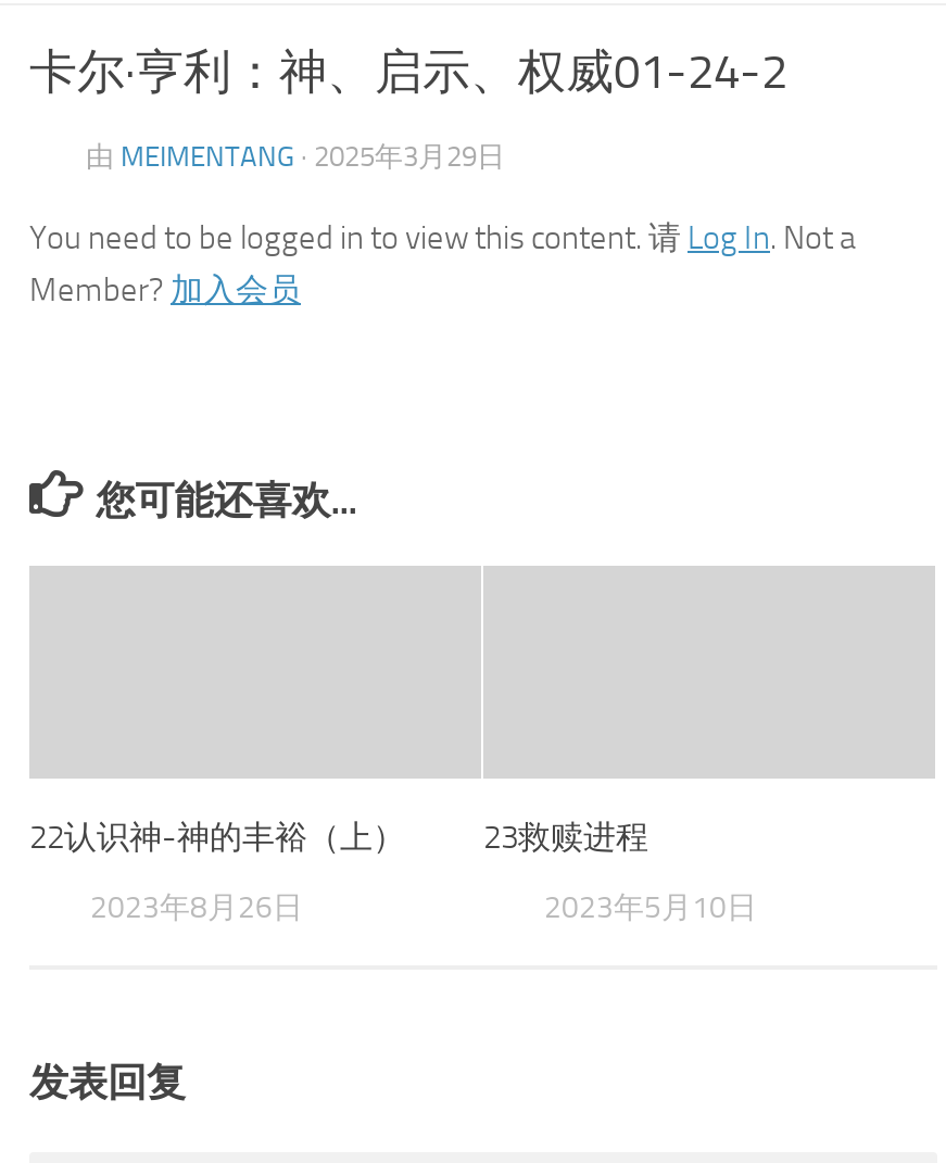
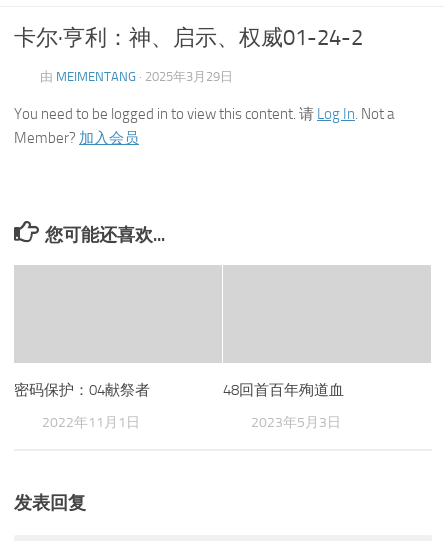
- 22认识神-神的丰裕（上）
+ 密码保护：04献祭者

- 23救赎进程
+ 48回首百年殉道血

- 2023年8月26日
+ 2022年11月1日

- 2023年5月10日
+ 2023年5月3日
